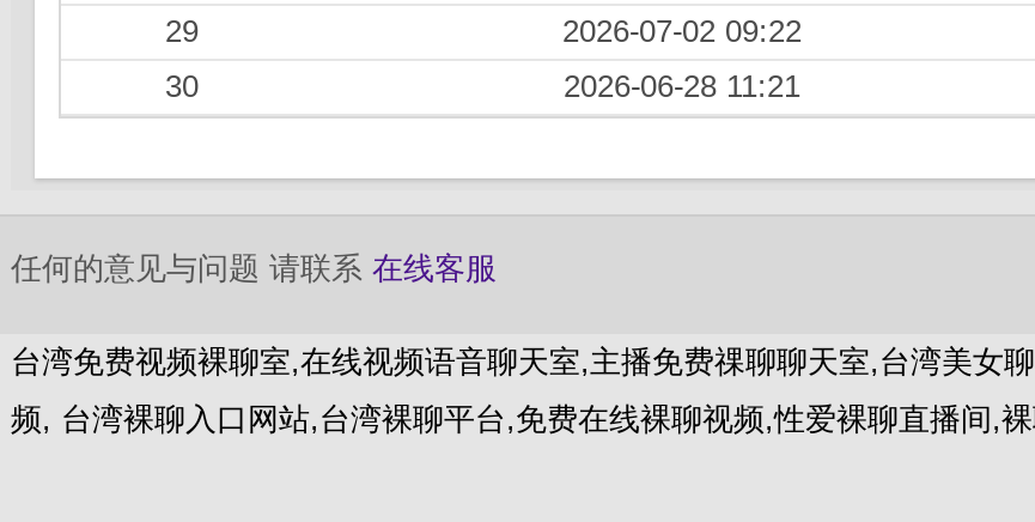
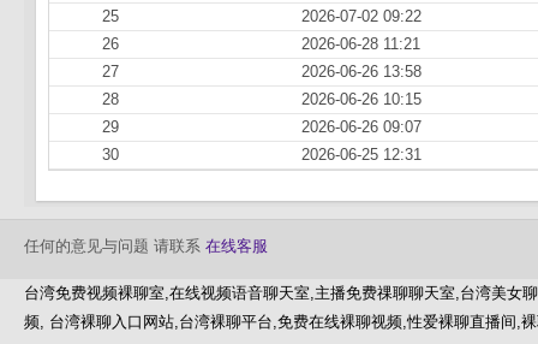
- 29
+ 25

- 30
+ 26

+ 27
+ 2026-06-26 13:58
+ 28
+ 2026-06-26 10:15
+ 29
+ 2026-06-26 09:07
+ 30
+ 2026-06-25 12:31
